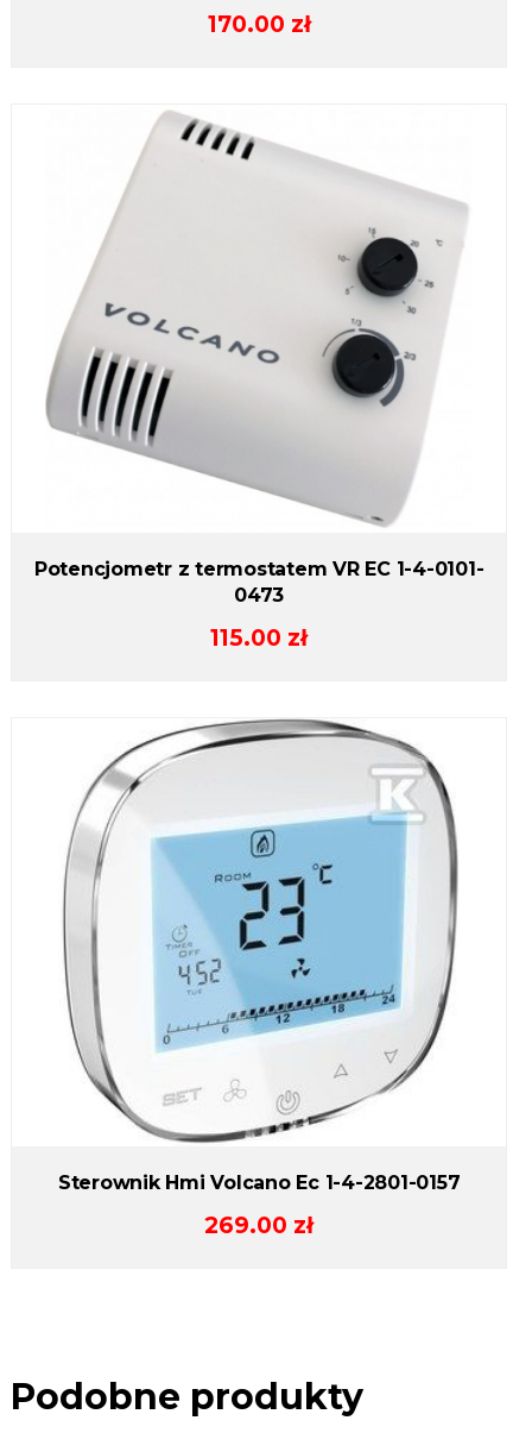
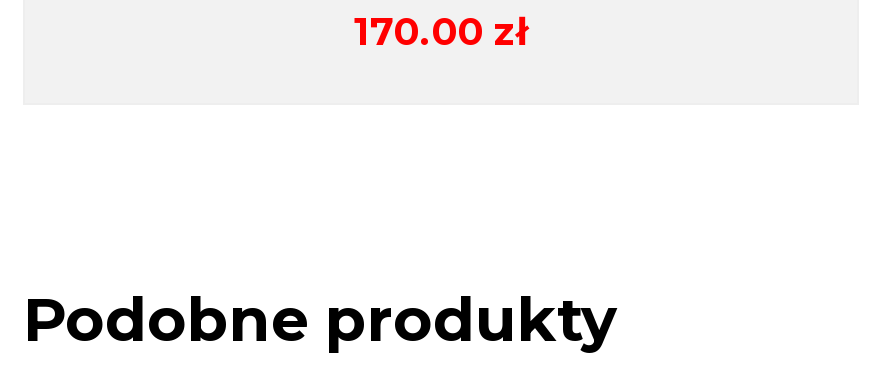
- [image]
- Potencjometr z termostatem VR EC 1-4-0101-
- 0473
- 115.00 zł

- [image]
- Sterownik Hmi Volcano Ec 1-4-2801-0157
- 269.00 zł
